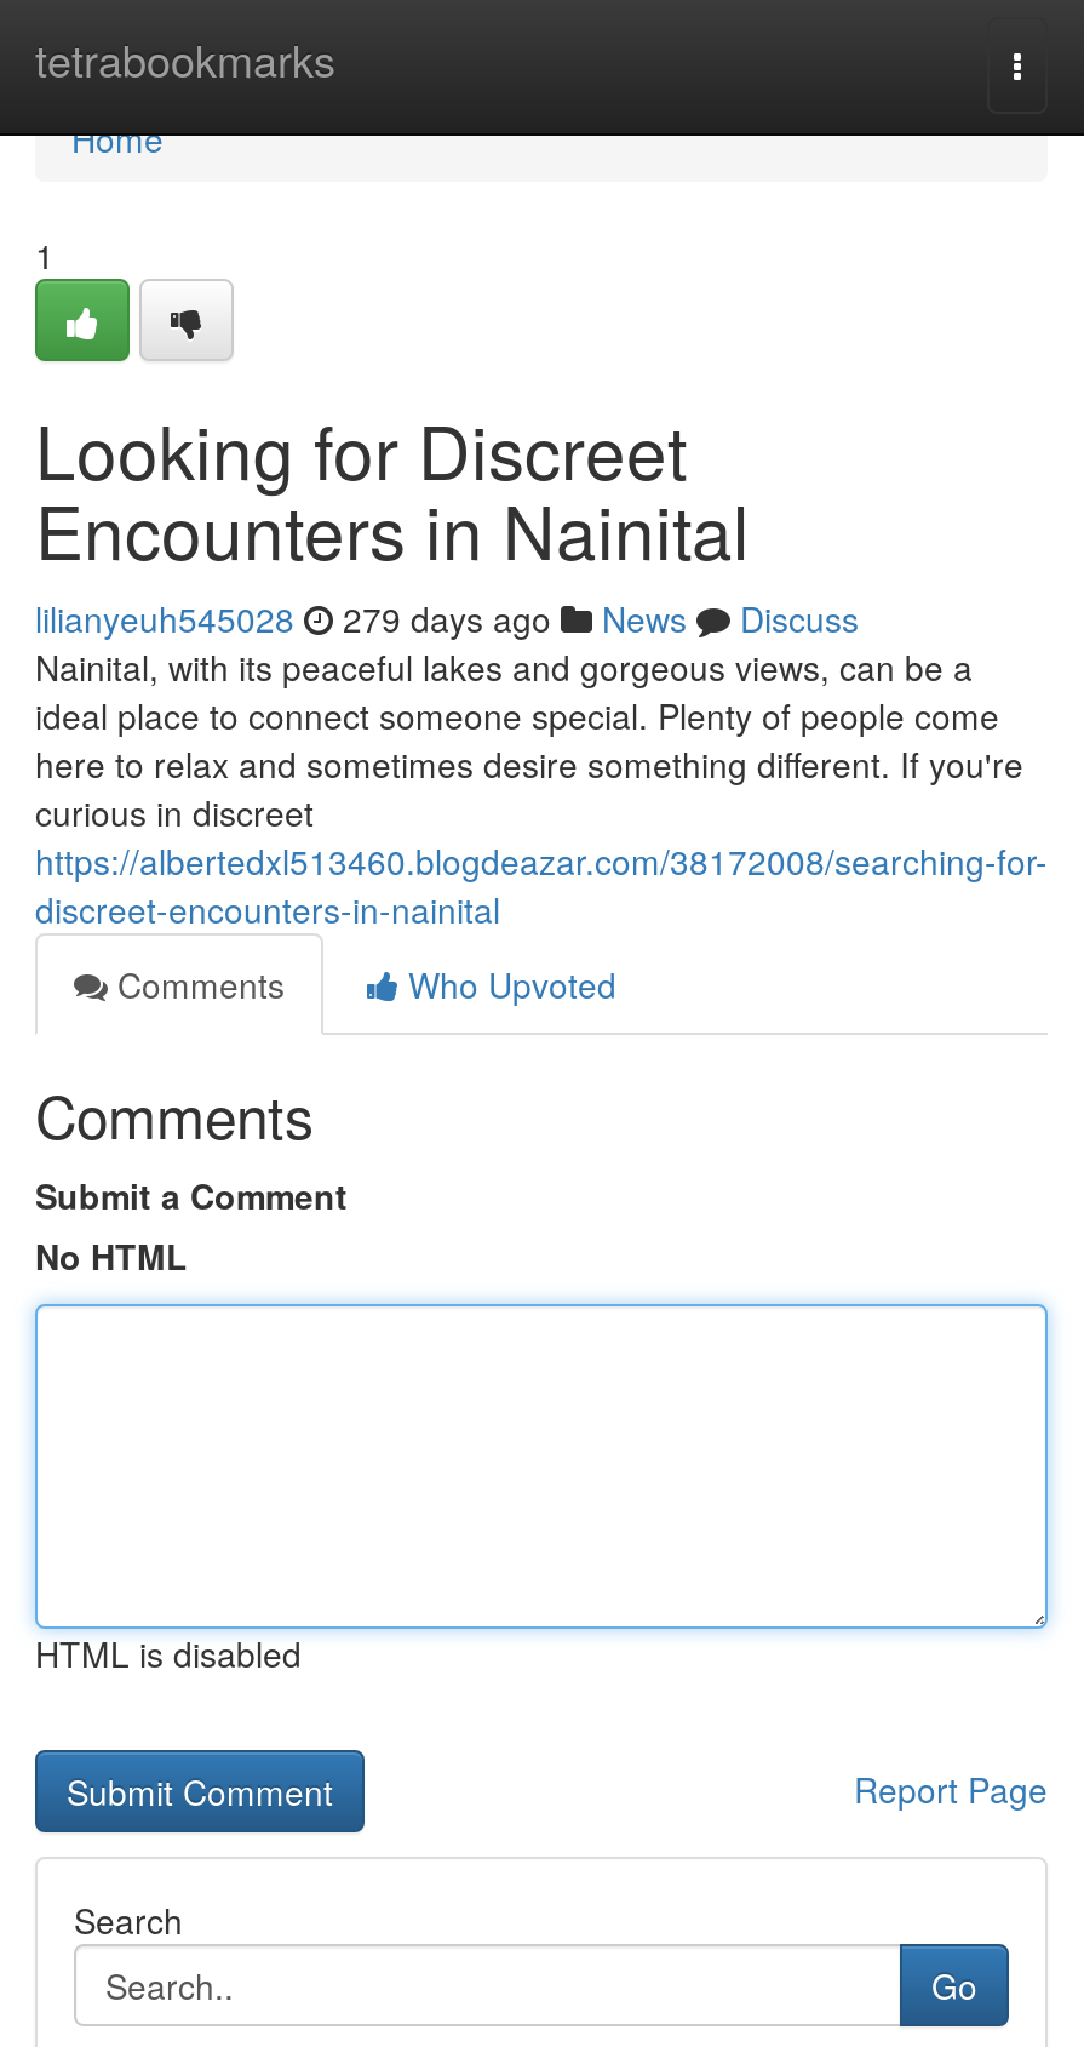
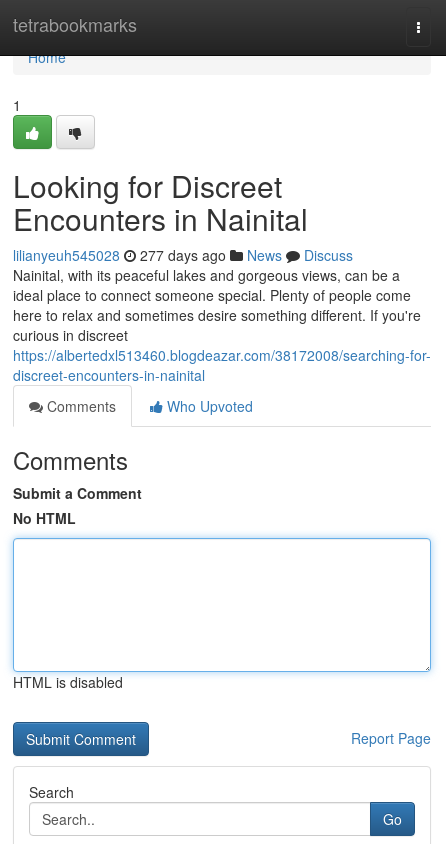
- lilianyeuh545028 279 days ago News Discuss
+ lilianyeuh545028 277 days ago News Discuss
